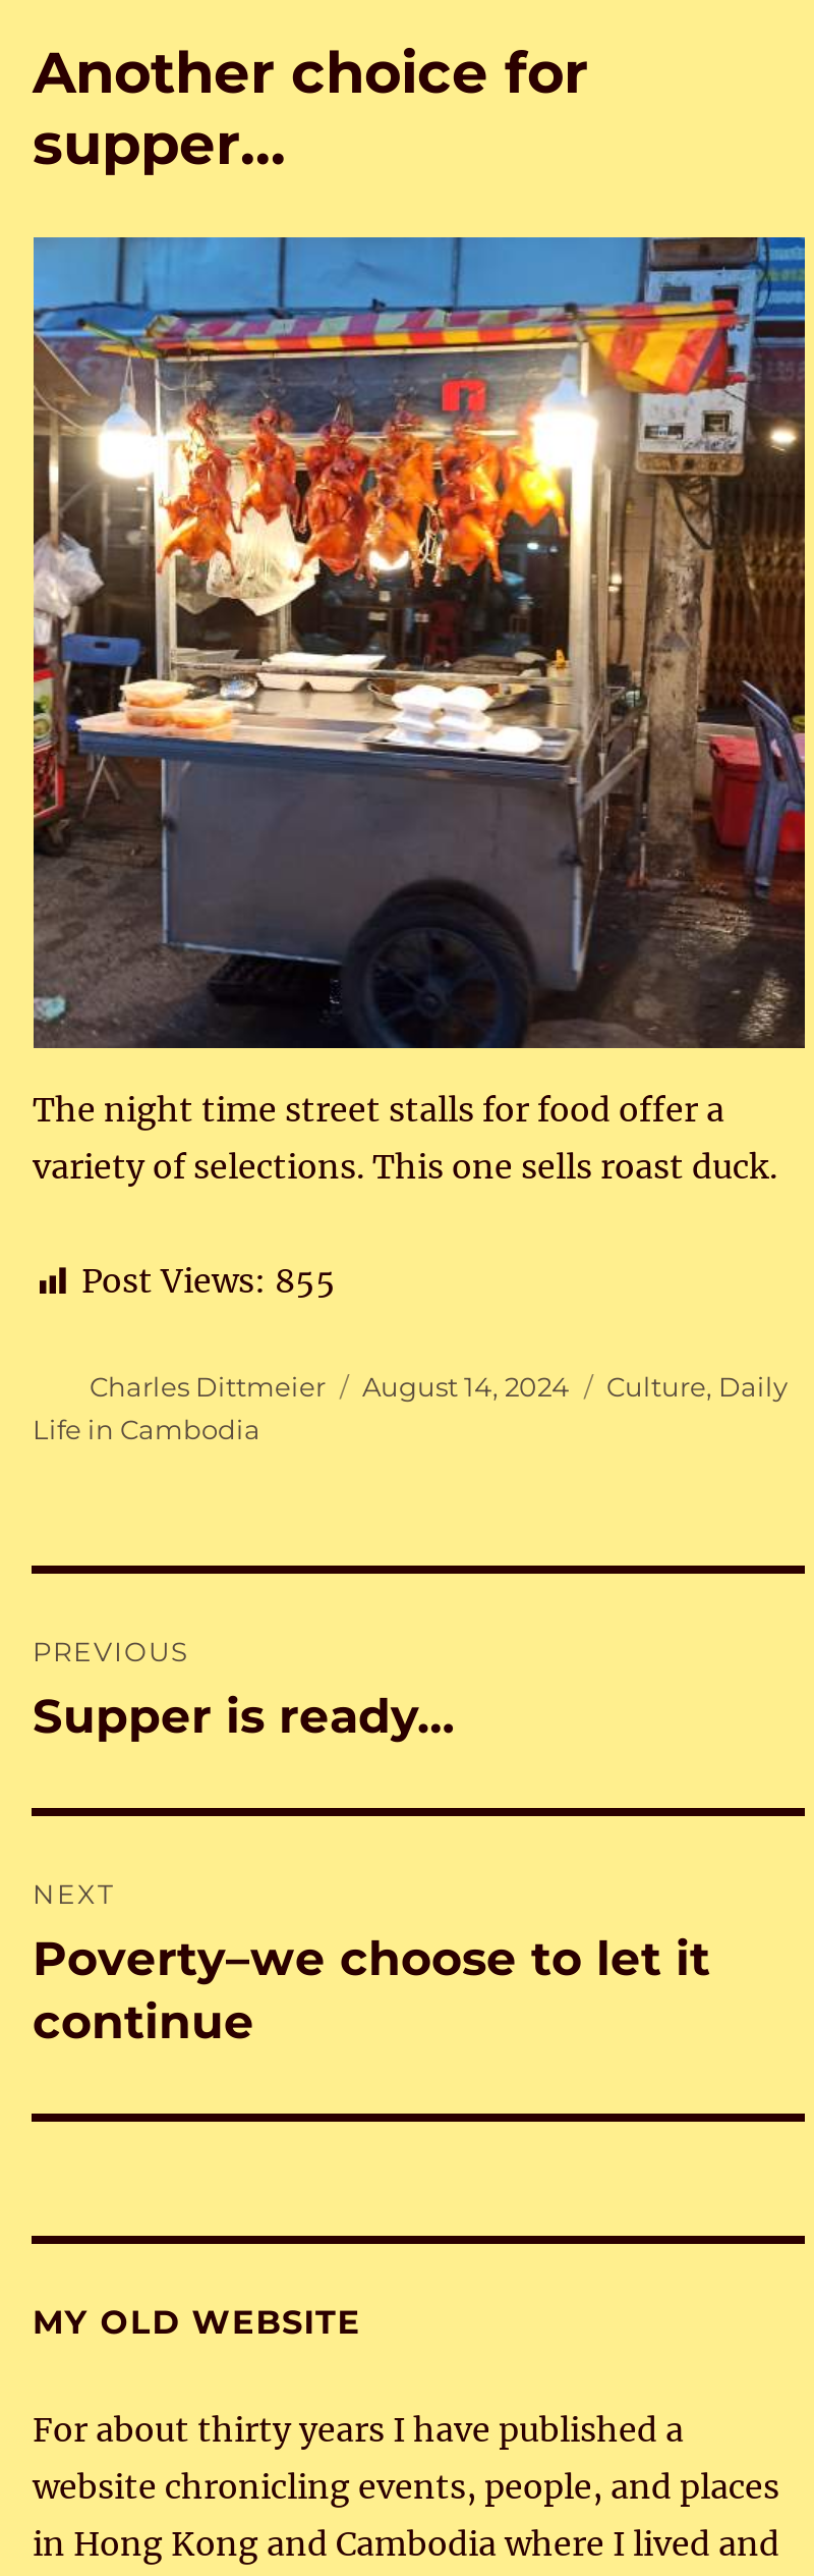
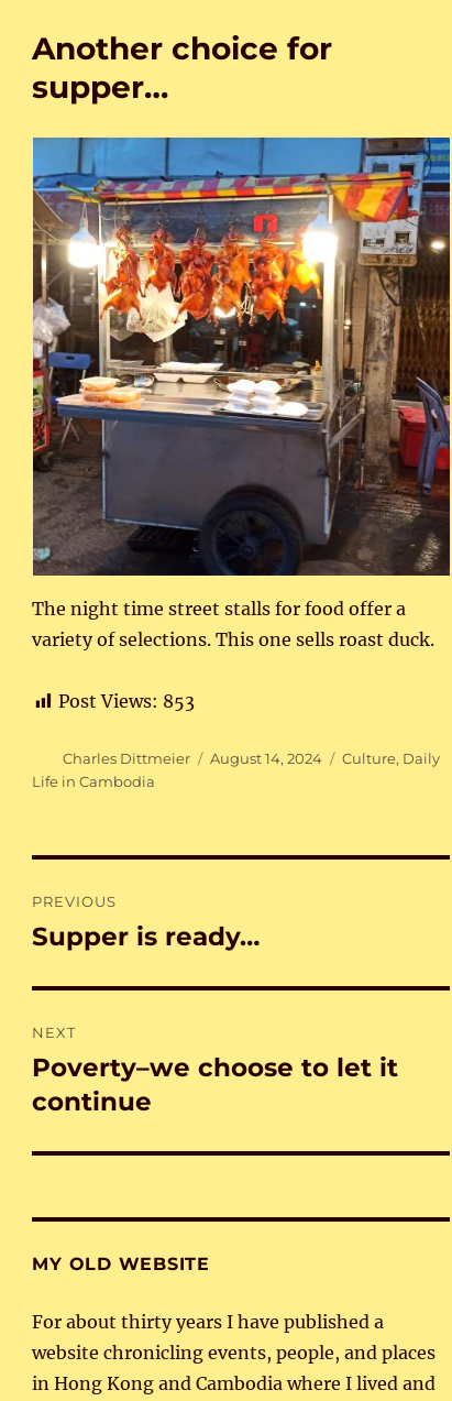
- Post Views: 855
+ Post Views: 853
